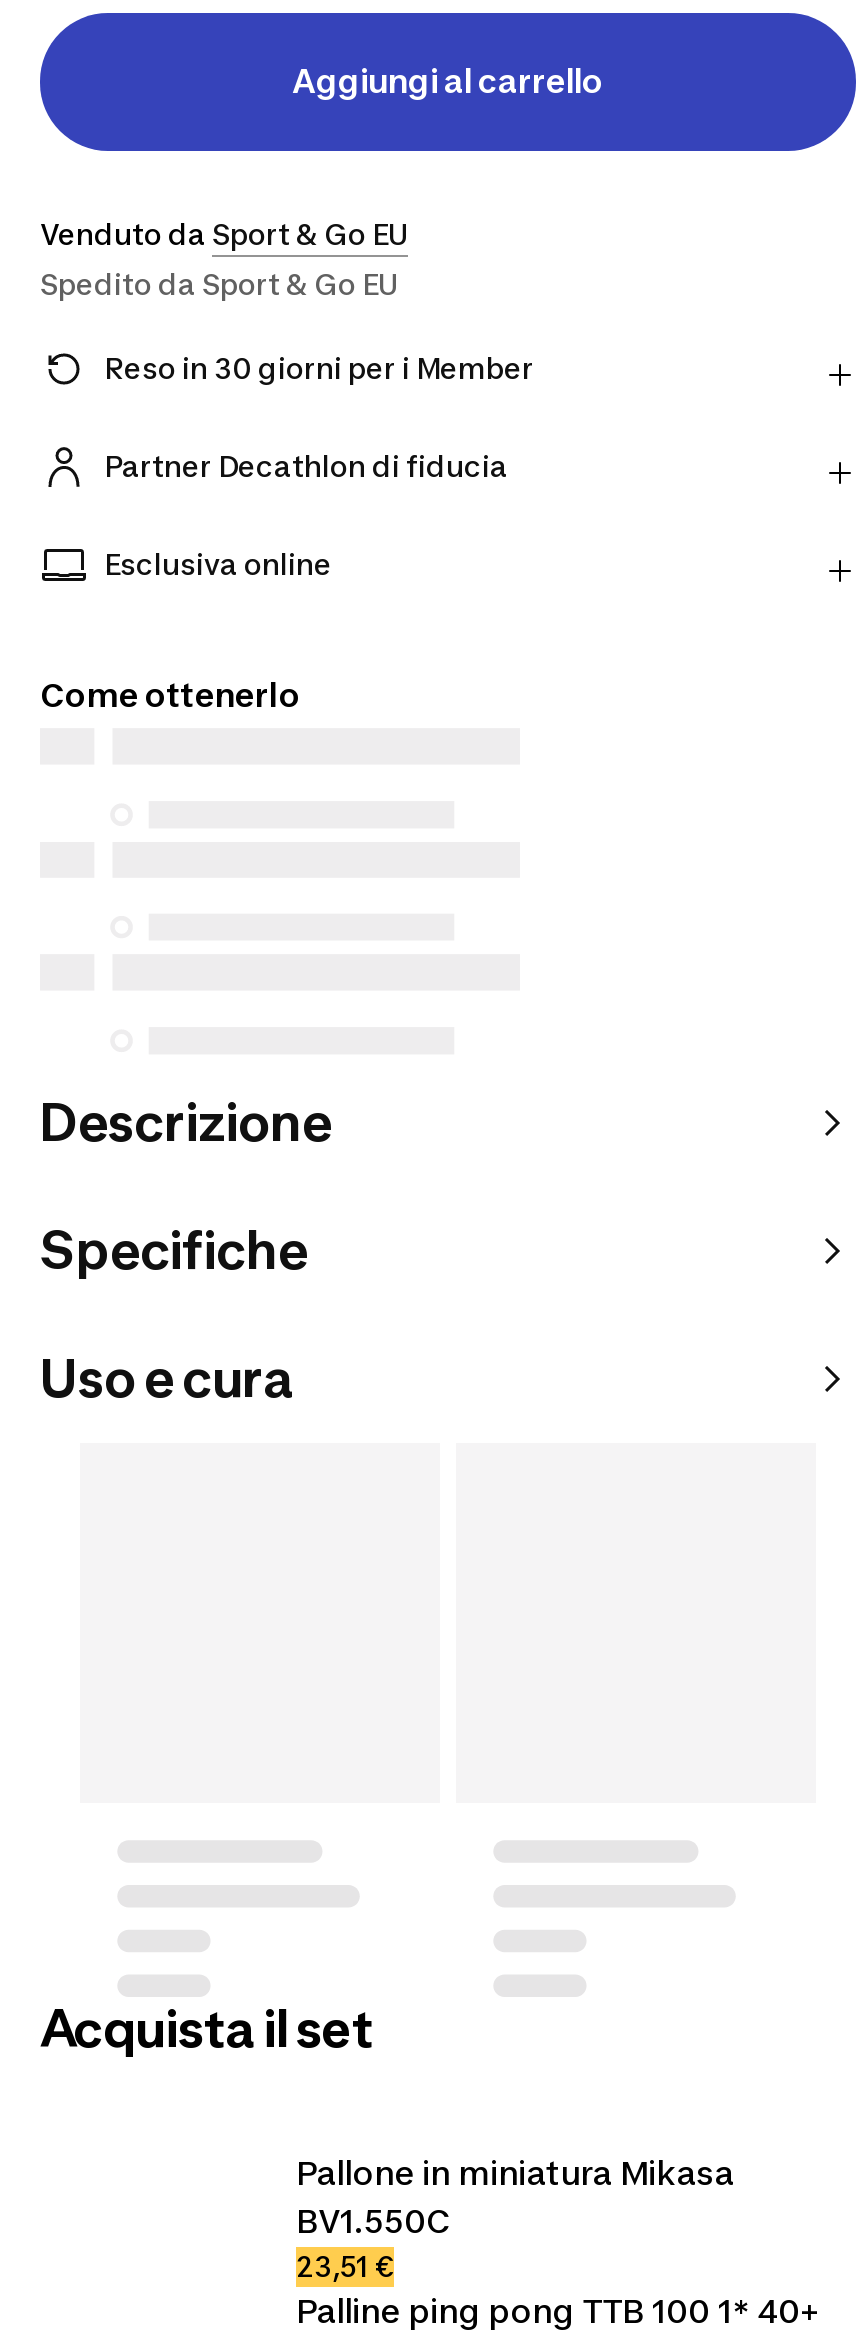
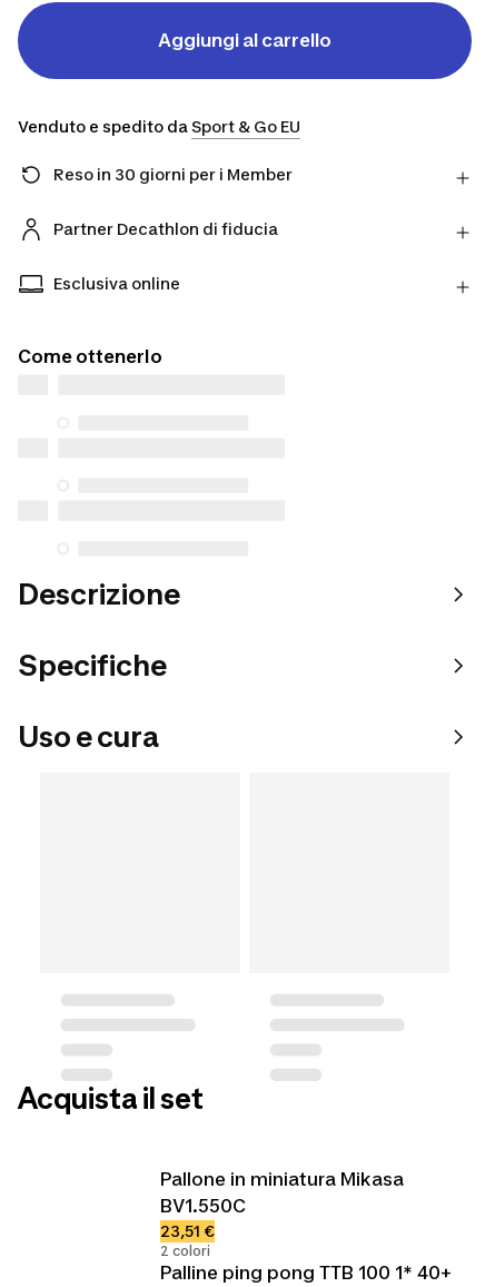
- Venduto da Sport & Go EU
- Spedito da Sport & Go EU
+ Venduto e spedito da Sport & Go EU

+ 2 colori
